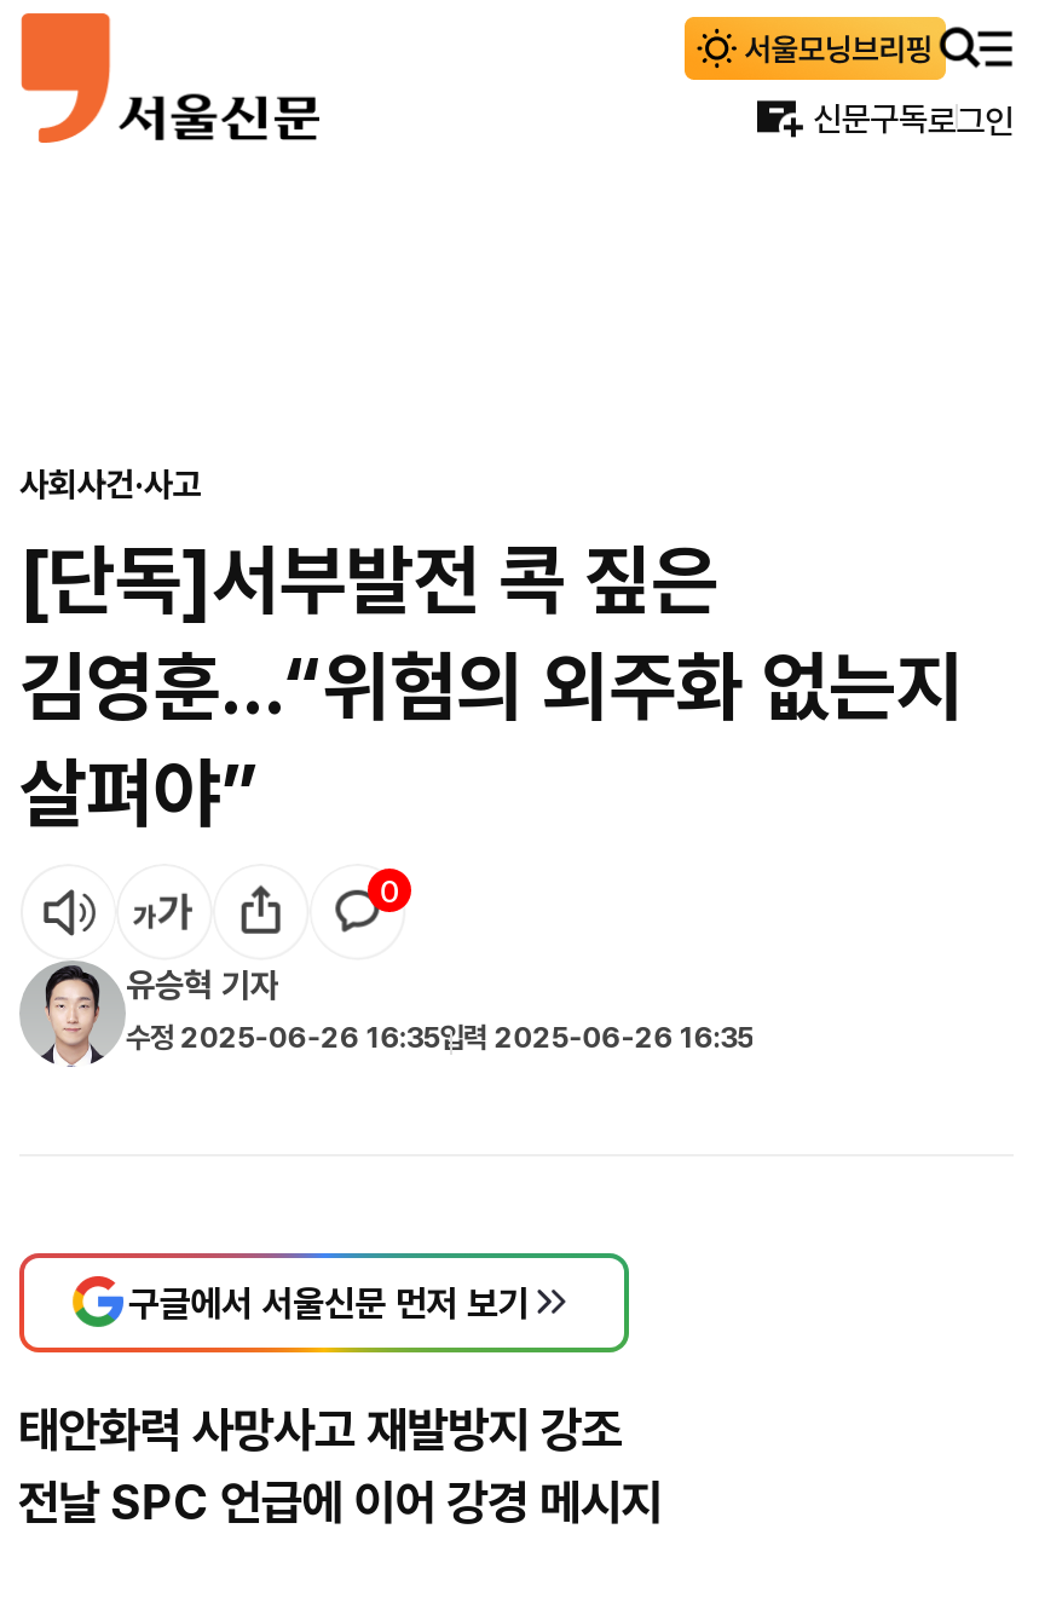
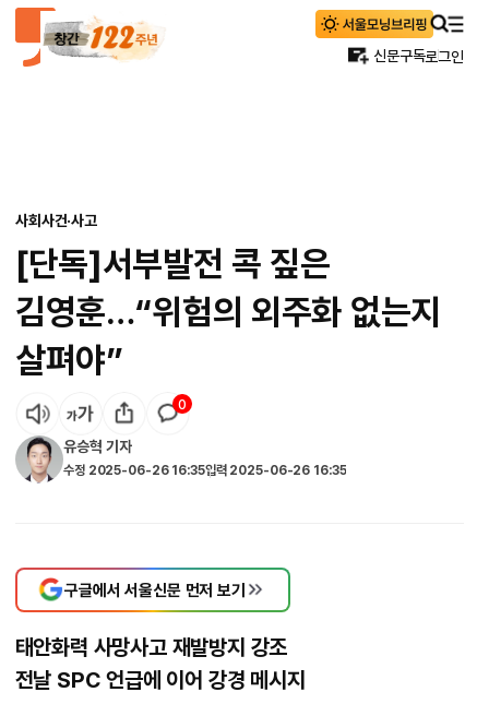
- [image]
+ [image]
